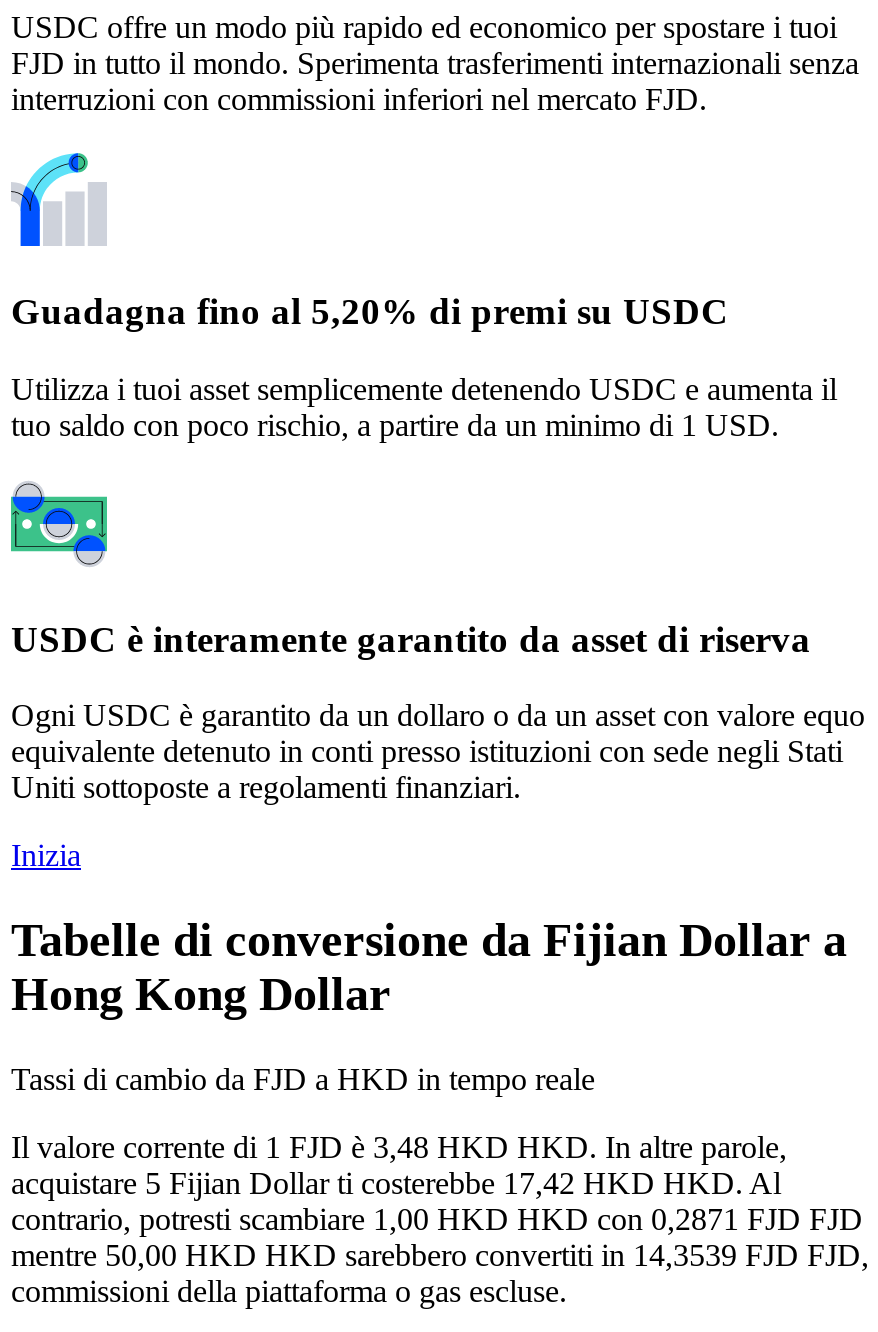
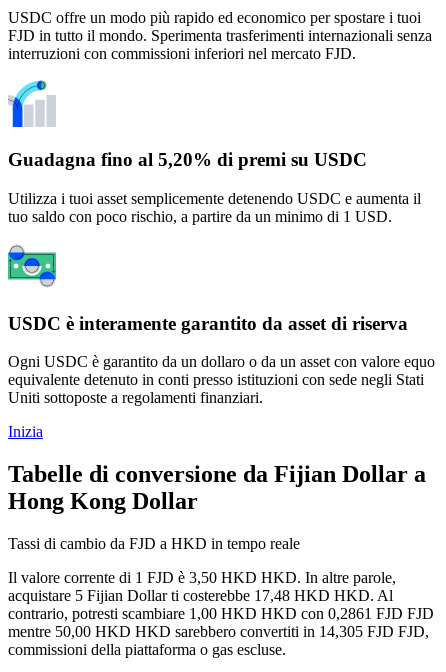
- Il valore corrente di 1 FJD è 3,48 HKD HKD. In altre parole,
+ Il valore corrente di 1 FJD è 3,50 HKD HKD. In altre parole,

- acquistare 5 Fijian Dollar ti costerebbe 17,42 HKD HKD. Al
+ acquistare 5 Fijian Dollar ti costerebbe 17,48 HKD HKD. Al

- contrario, potresti scambiare 1,00 HKD HKD con 0,2871 FJD FJD
+ contrario, potresti scambiare 1,00 HKD HKD con 0,2861 FJD FJD

- mentre 50,00 HKD HKD sarebbero convertiti in 14,3539 FJD FJD,
+ mentre 50,00 HKD HKD sarebbero convertiti in 14,305 FJD FJD,
